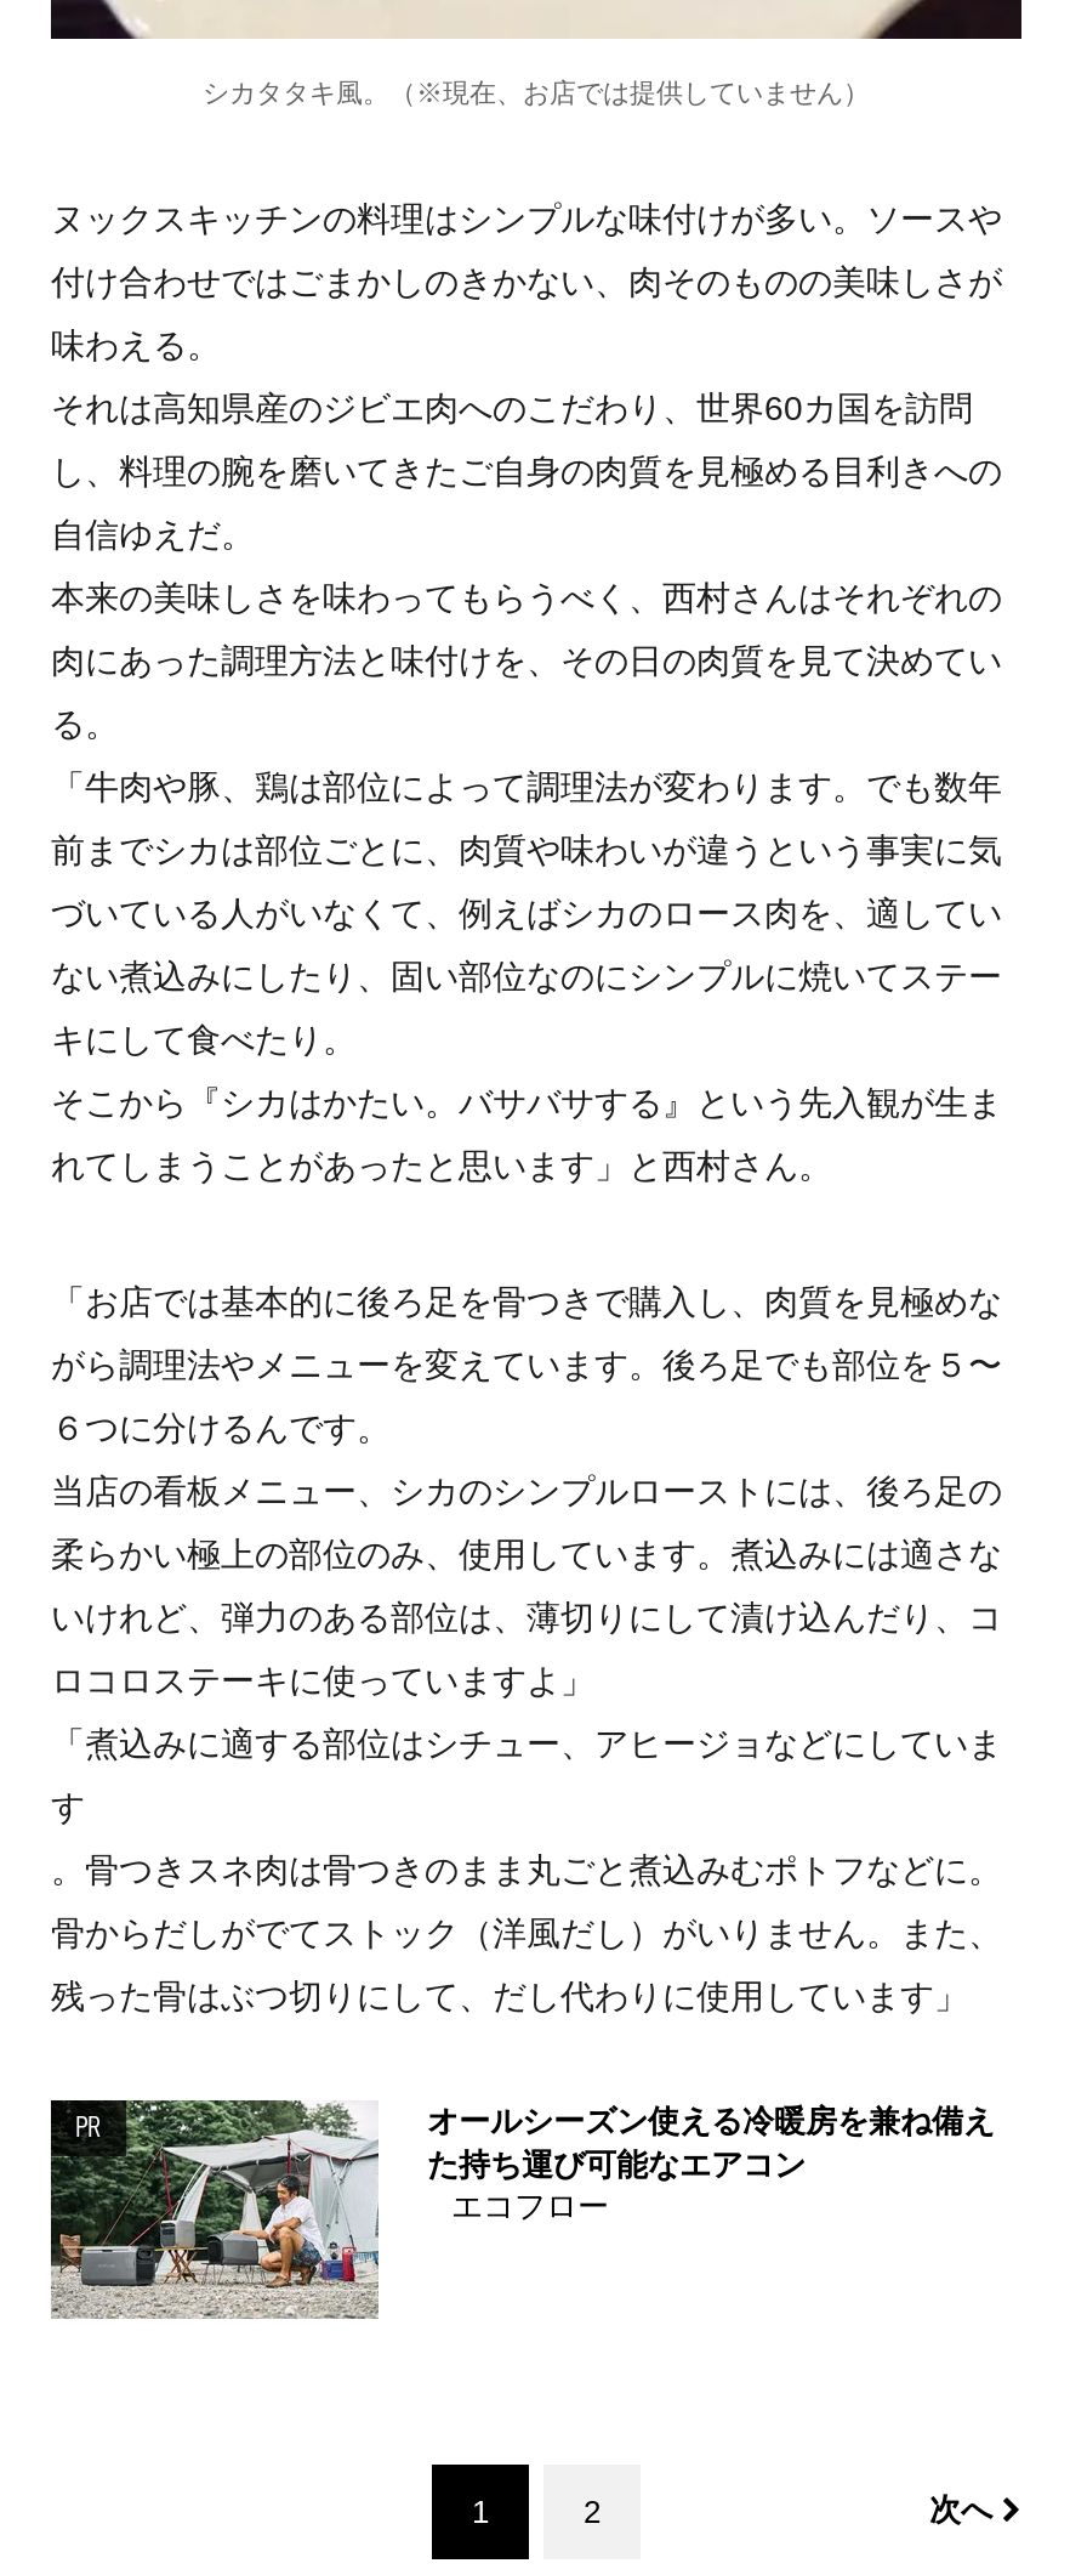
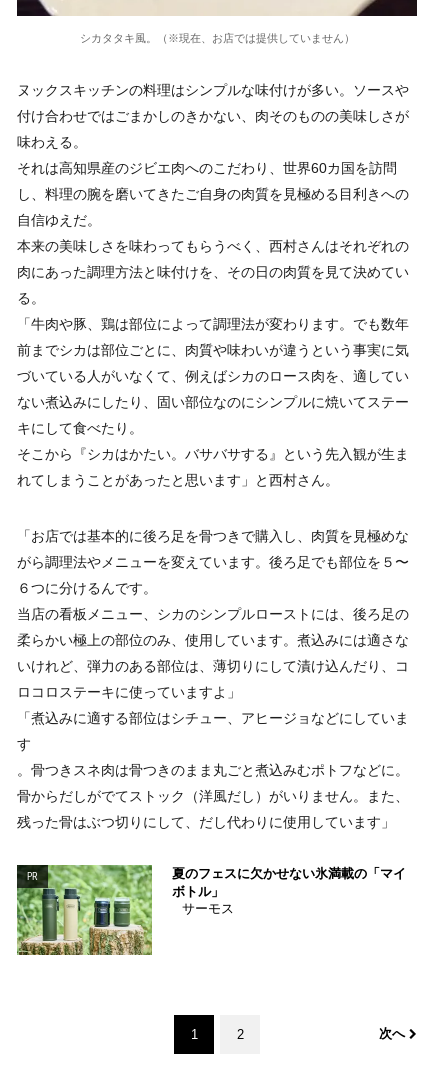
- [image]
- オールシーズン使える冷暖房を兼ね備え
- た持ち運び可能なエアコン
- エコフロー
+ [image]
+ 夏のフェスに欠かせない氷満載の「マイ
+ ボトル」
+ サーモス
